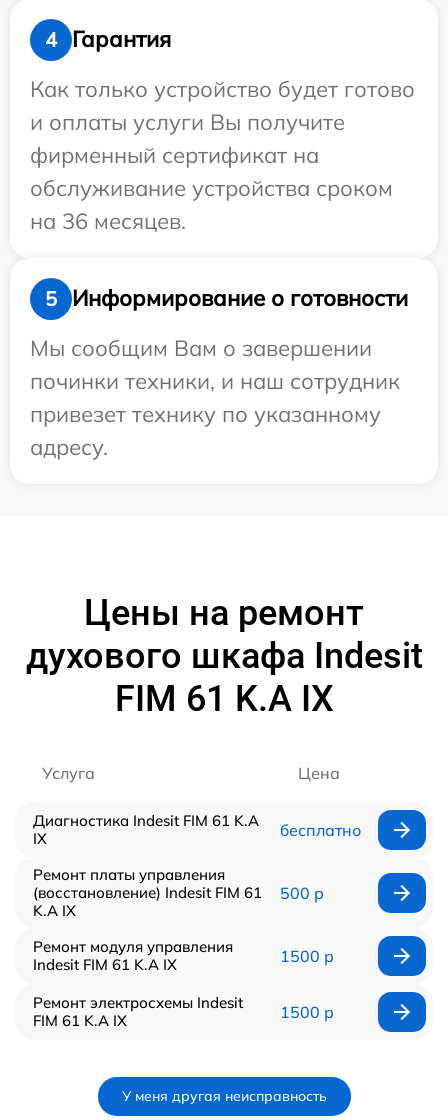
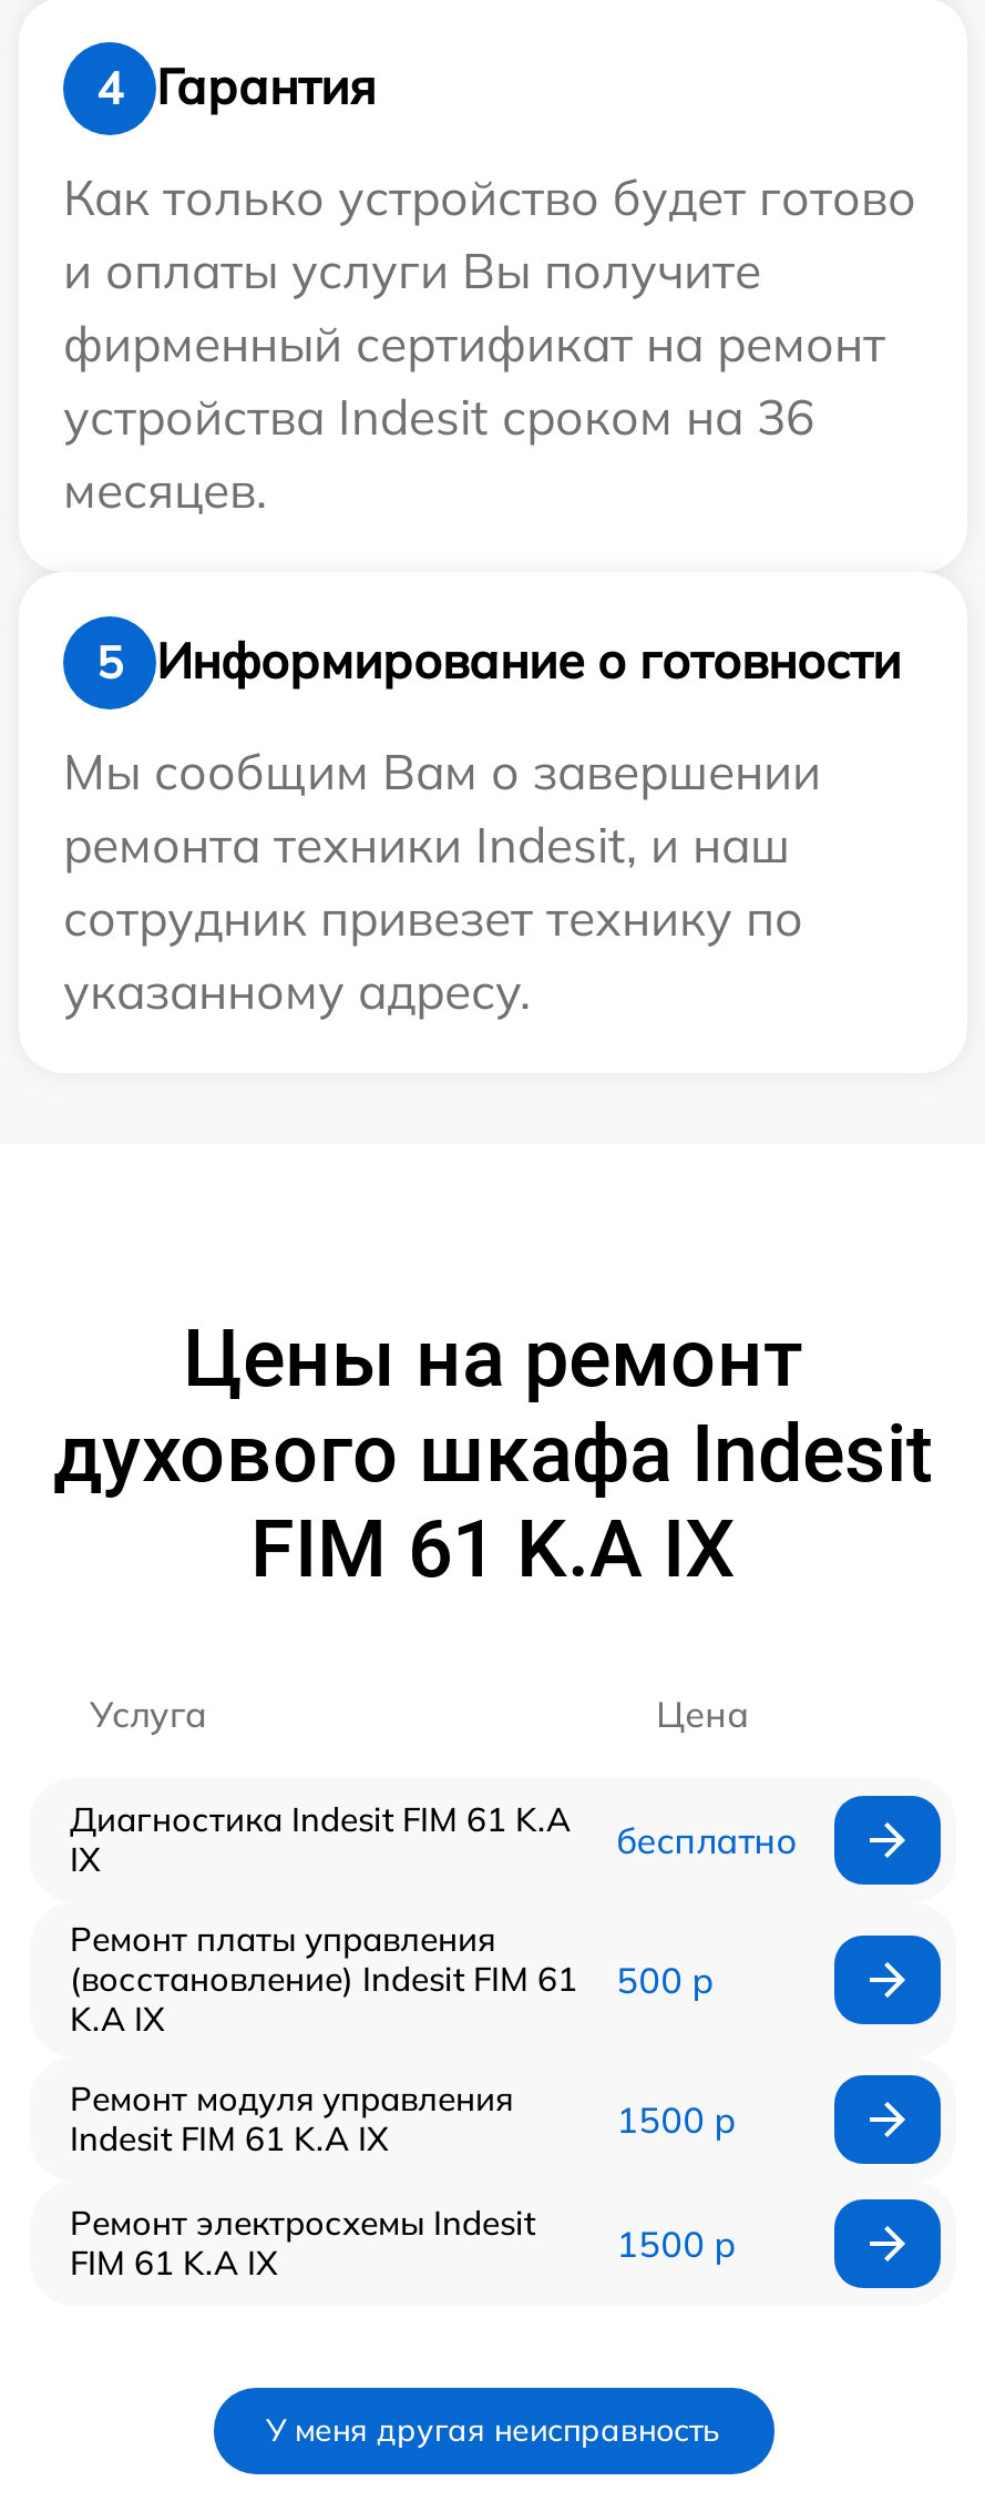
- фирменный сертификат на
- обслуживание устройства сроком
- на 36 месяцев.
+ фирменный сертификат на ремонт
+ устройства Indesit сроком на 36
+ месяцев.

- починки техники, и наш сотрудник
- привезет технику по указанному
- адресу.
+ ремонта техники Indesit, и наш
+ сотрудник привезет технику по
+ указанному адресу.
